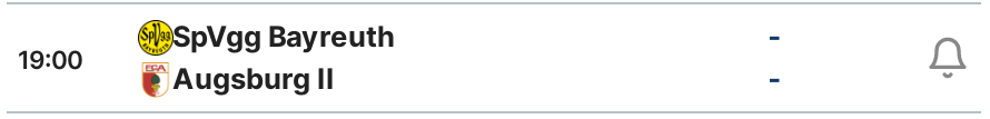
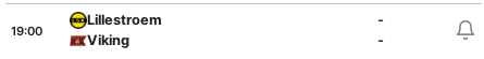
- SpVgg Bayreuth
+ Lillestroem

- Augsburg II
+ Viking
